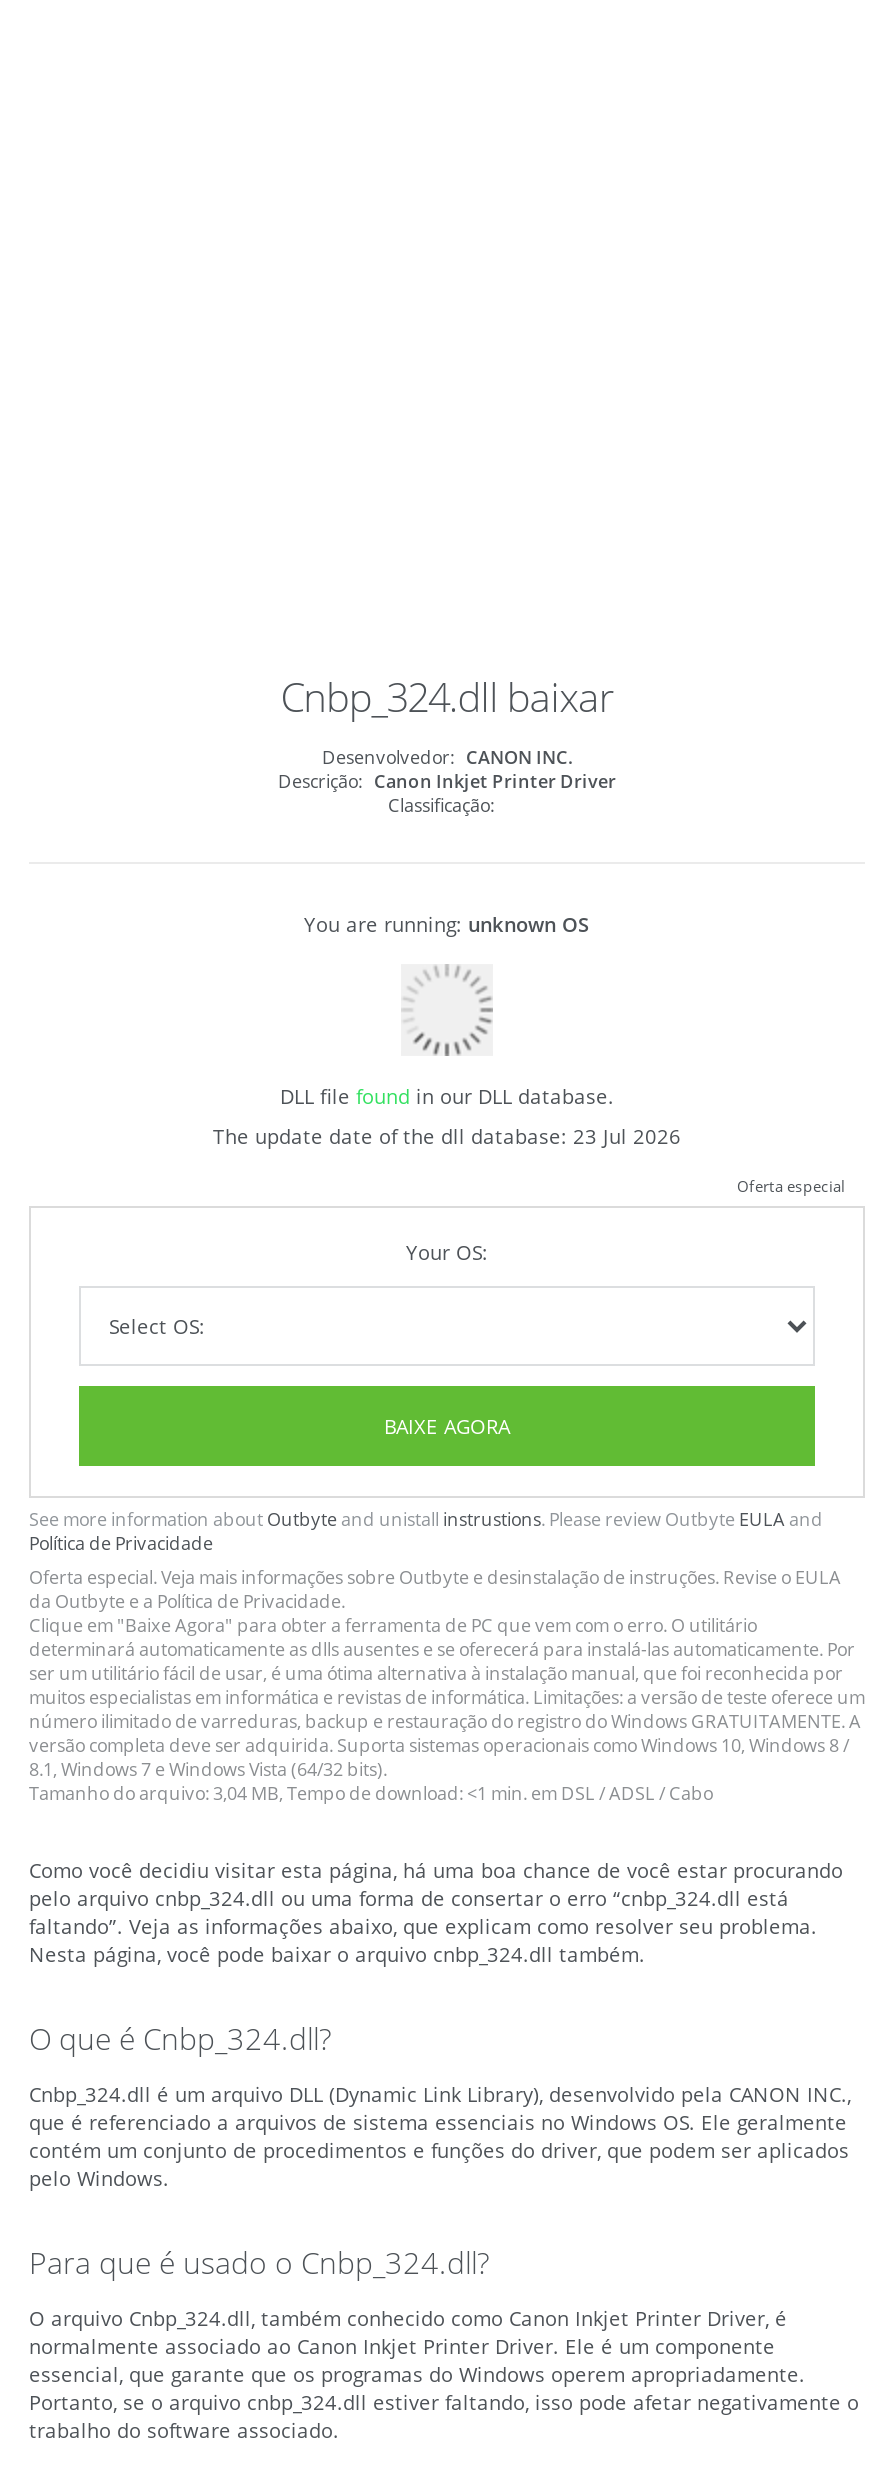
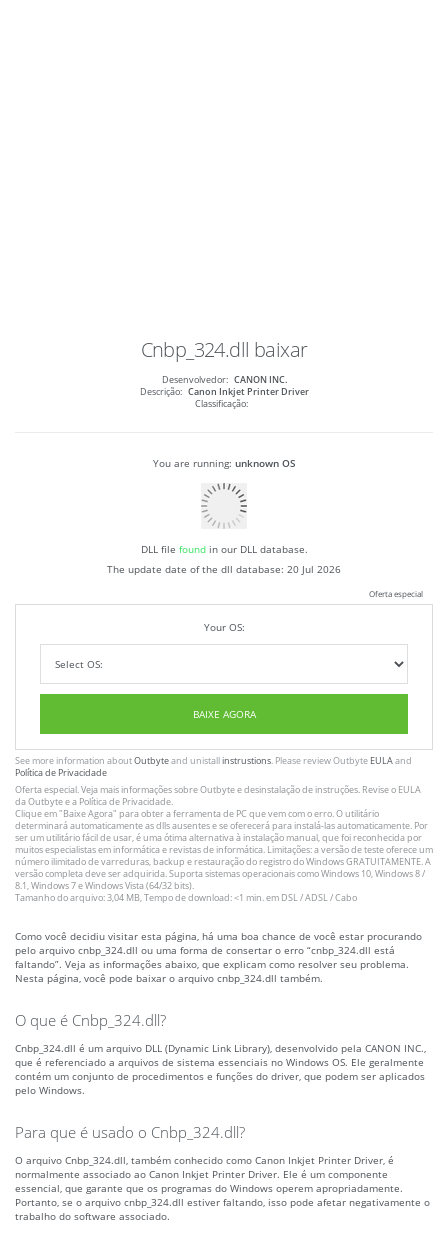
- The update date of the dll database: 23 Jul 2026
+ The update date of the dll database: 20 Jul 2026
